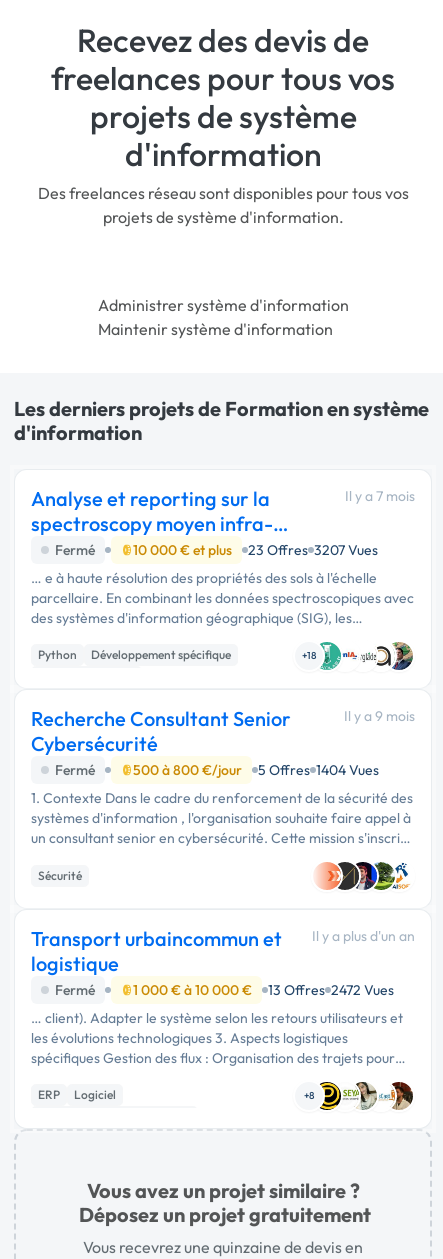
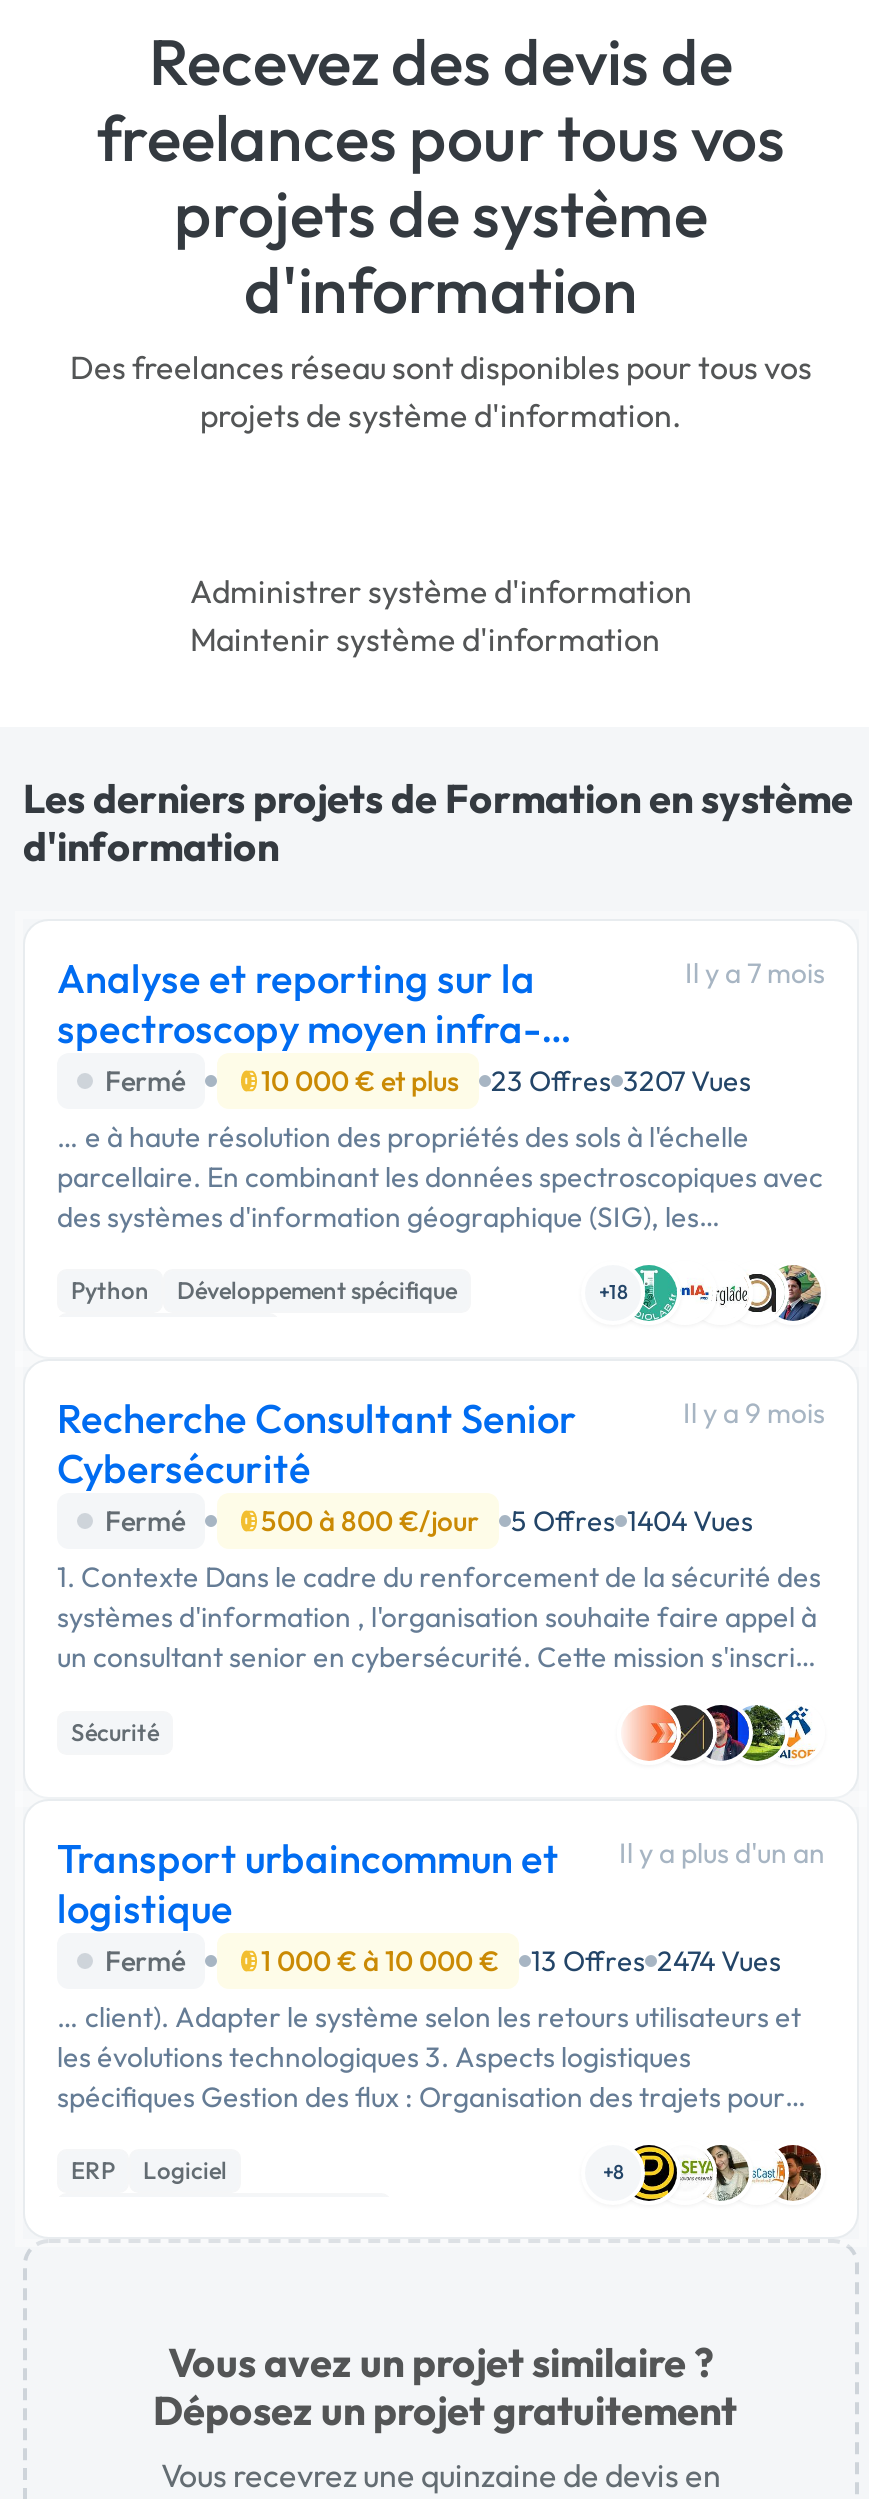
- 1 000 € à 10 000 € 13 Offres 2472 Vues
+ 1 000 € à 10 000 € 13 Offres 2474 Vues
